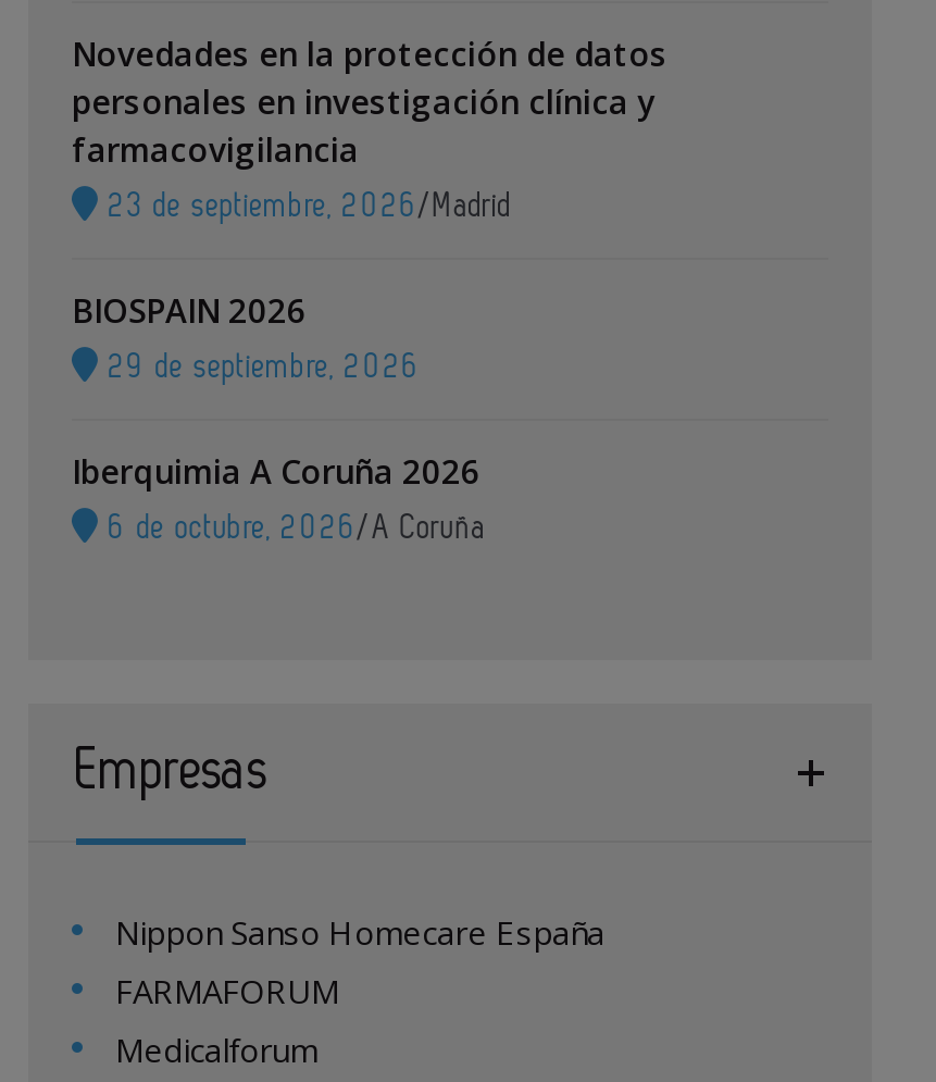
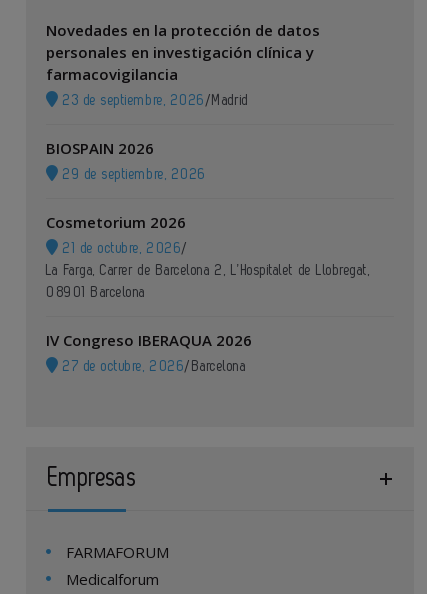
- Iberquimia A Coruña 2026
- 6 de octubre, 2026 /A Coruña
+ Cosmetorium 2026
+ 21 de octubre, 2026/
+ La Farga, Carrer de Barcelona 2, L’Hospitalet de Llobregat,
+ 08901 Barcelona
+ IV Congreso IBERAQUA 2026
+ 27 de octubre, 2026/ Barcelona

moved down: Empresas

- Nippon Sanso Homecare España
